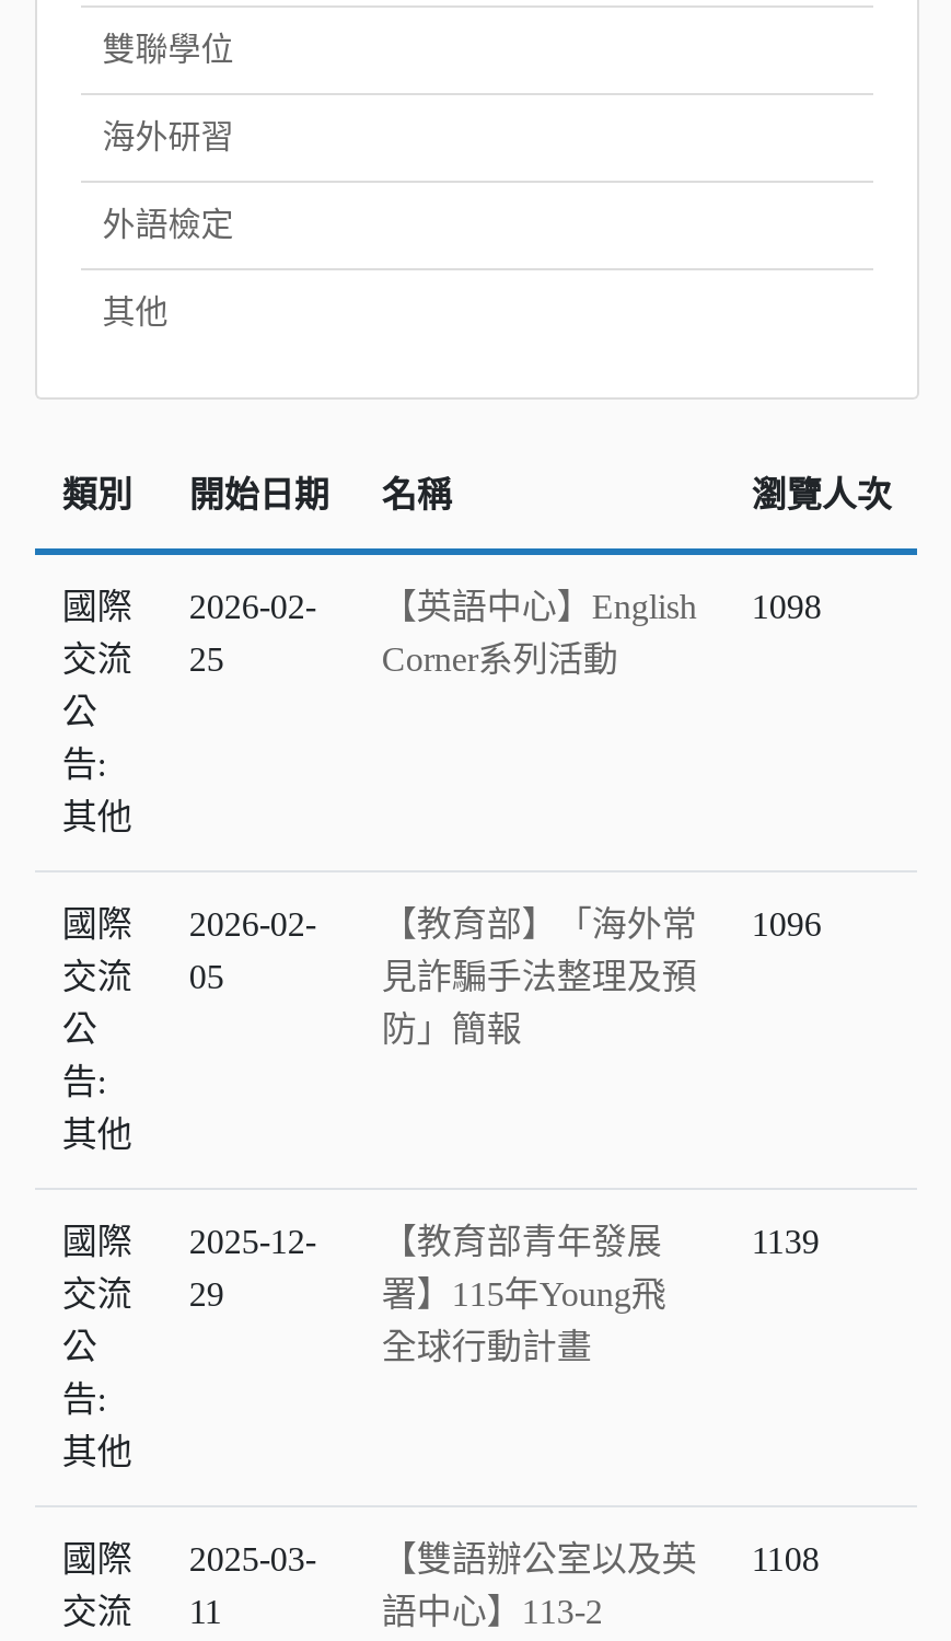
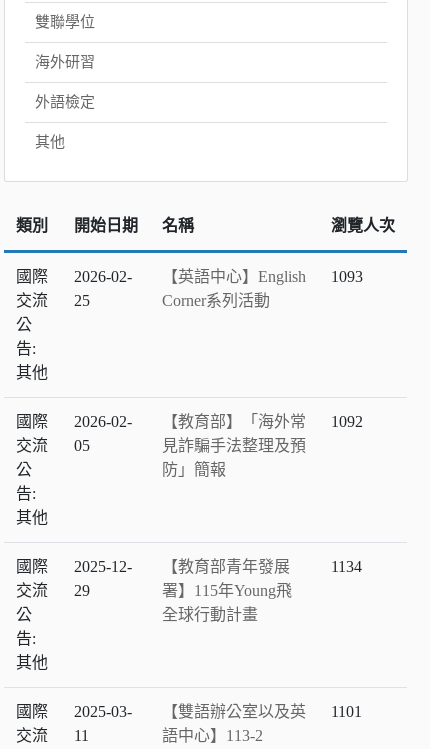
- 國際 2026-02- 【英語中心】English 1098
+ 國際 2026-02- 【英語中心】English 1093

- 國際 2026-02- 【教育部】「海外常 1096
+ 國際 2026-02- 【教育部】「海外常 1092

- 1139
+ 1134

- 國際 2025-03- 【雙語辦公室以及英 1108
+ 國際 2025-03- 【雙語辦公室以及英 1101
